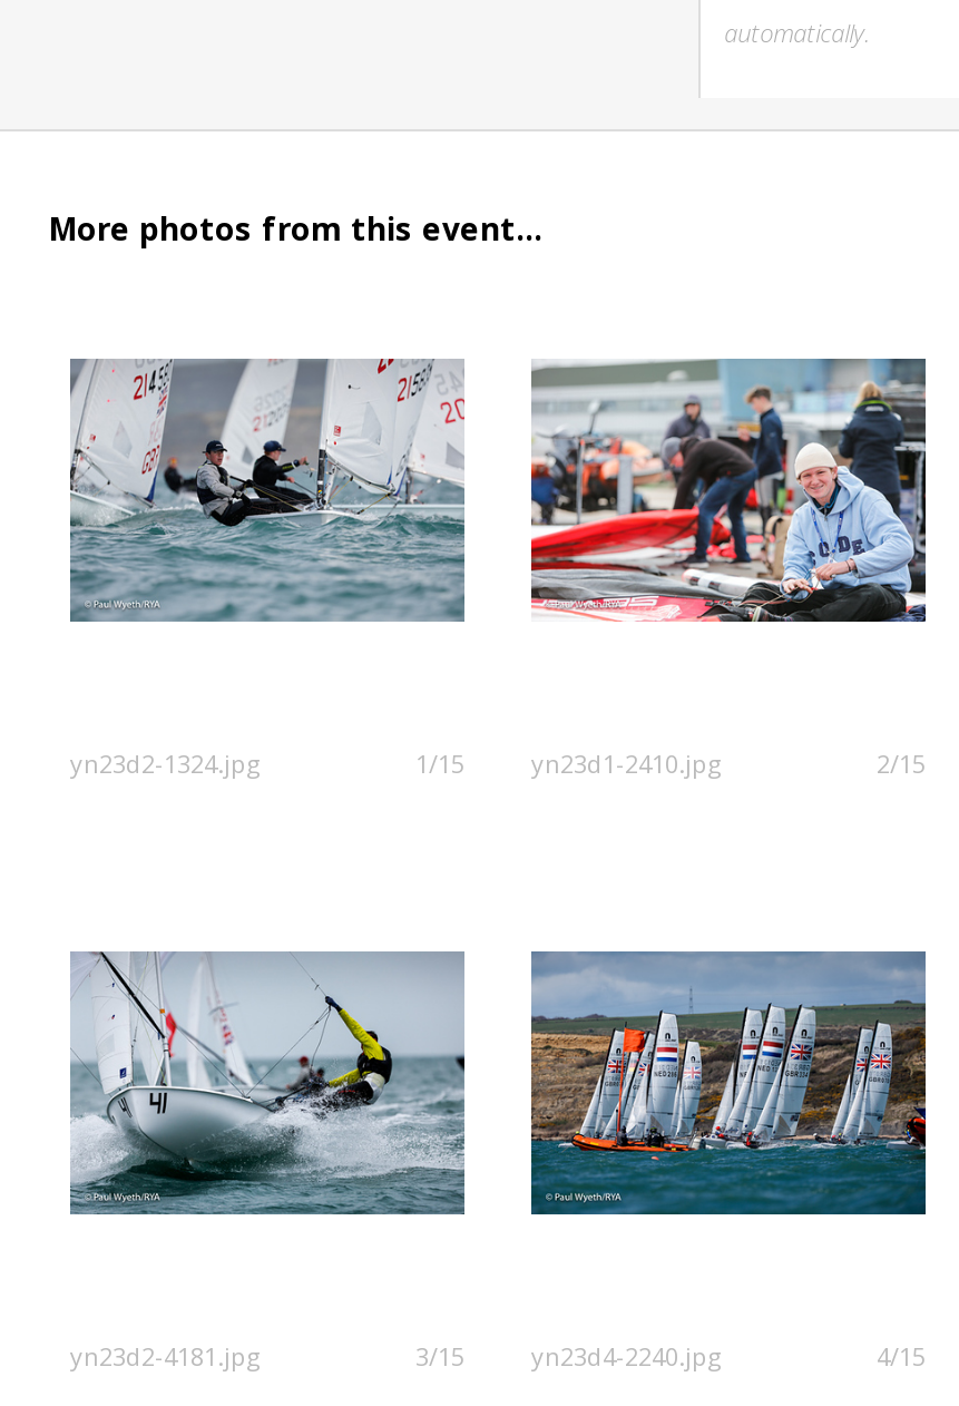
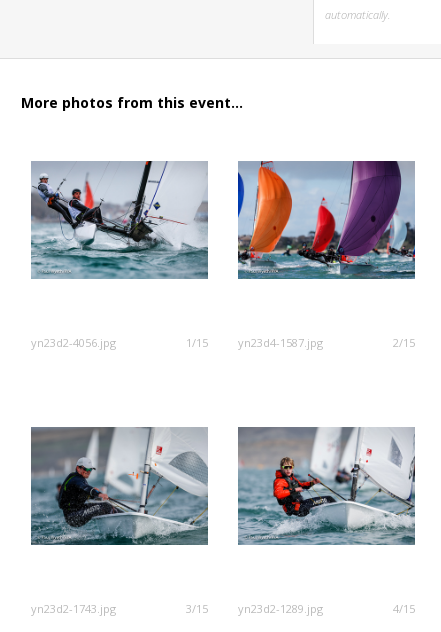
- [image]
+ [image]

- [image]
+ [image]

- yn23d2-1324.jpg
+ yn23d2-4056.jpg

- 1/15 yn23d1-2410.jpg
+ 1/15 yn23d4-1587.jpg

- [image]
+ [image]

- [image]
+ [image]

- yn23d2-4181.jpg
+ yn23d2-1743.jpg

- 3/15 yn23d4-2240.jpg
+ 3/15 yn23d2-1289.jpg
